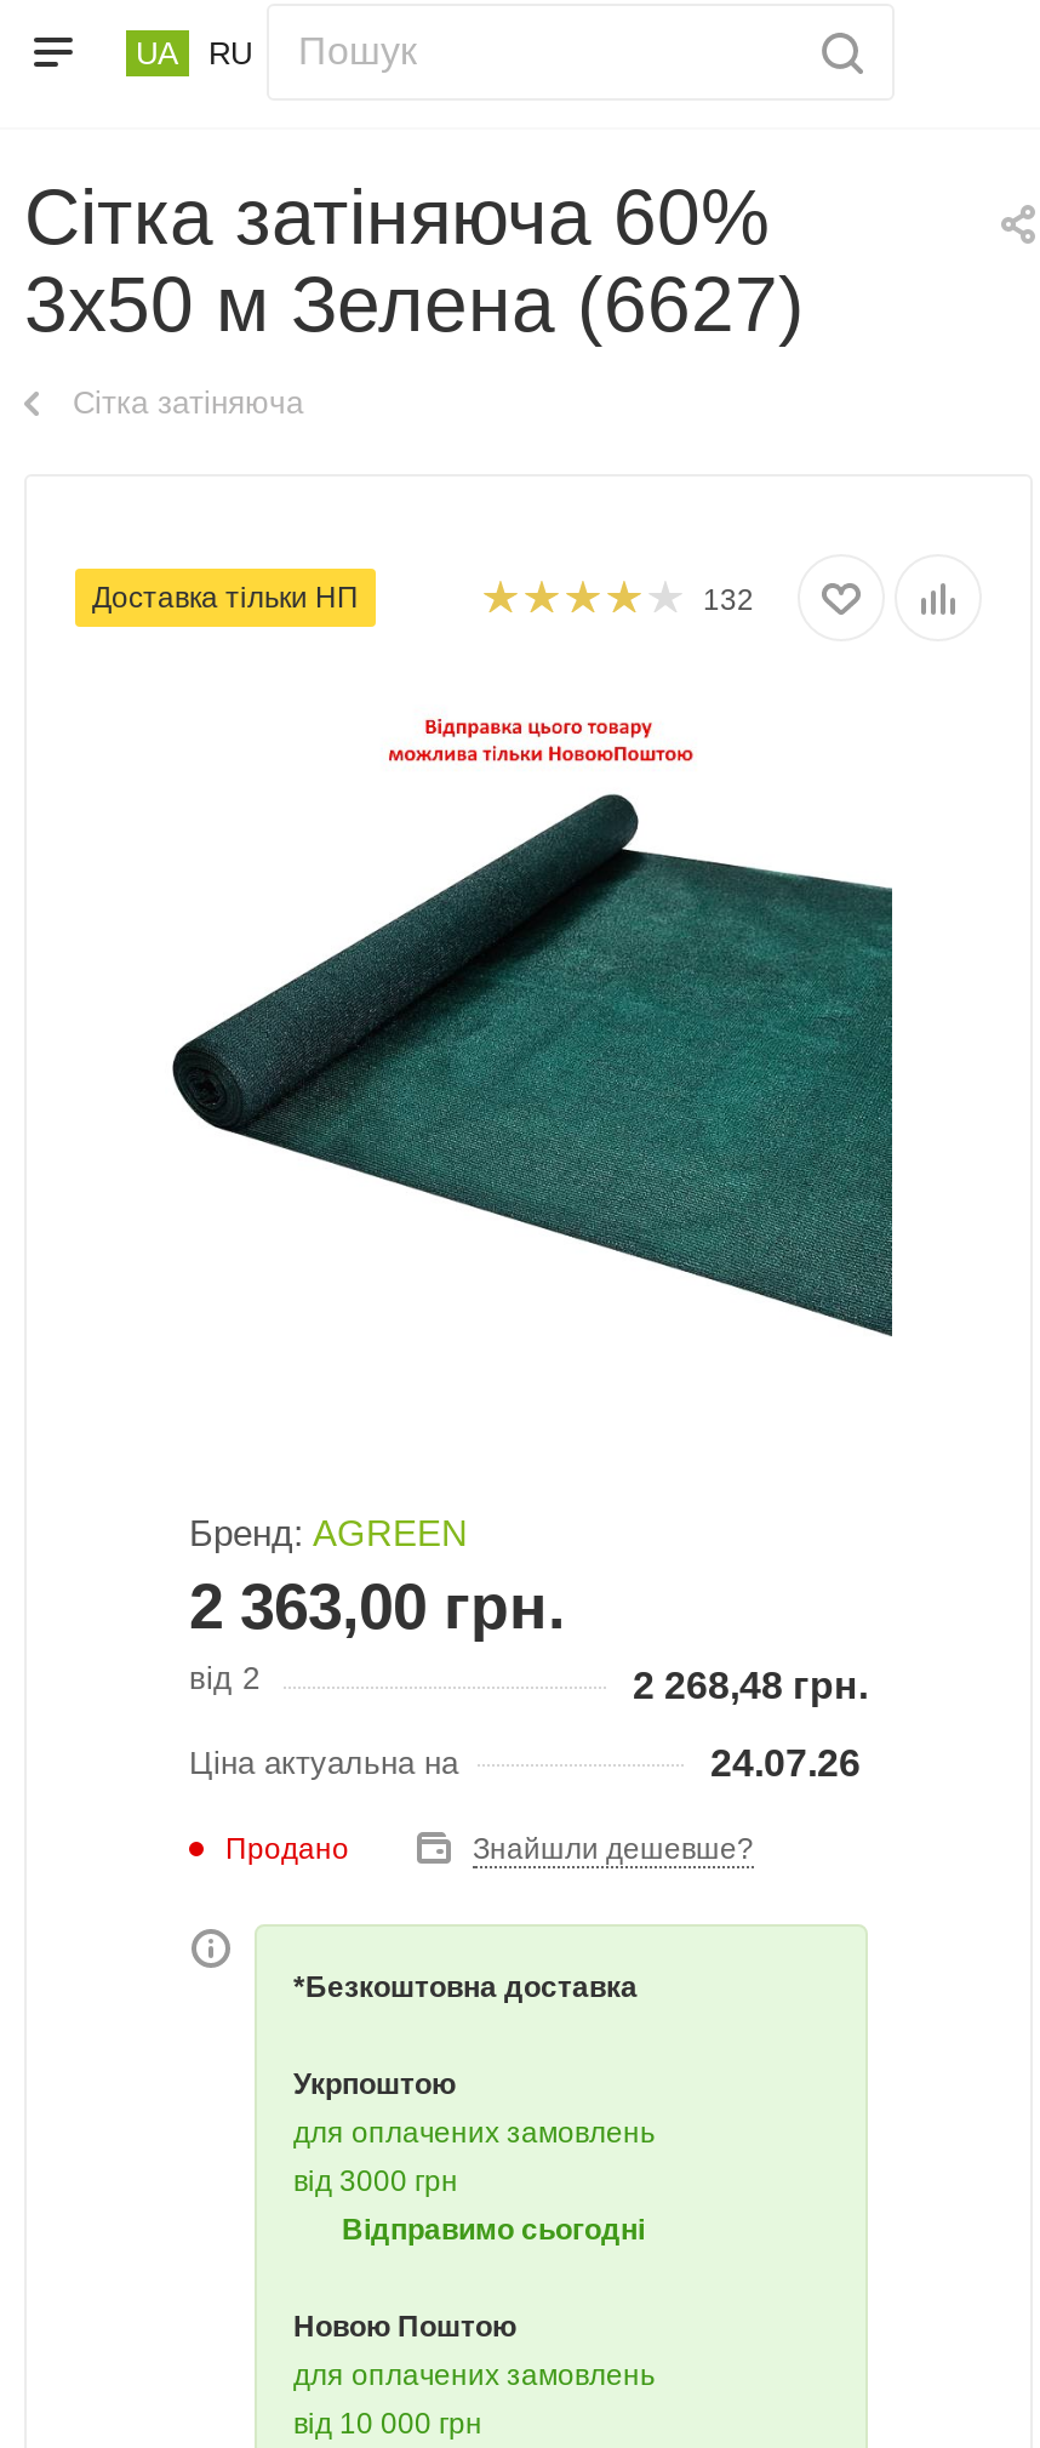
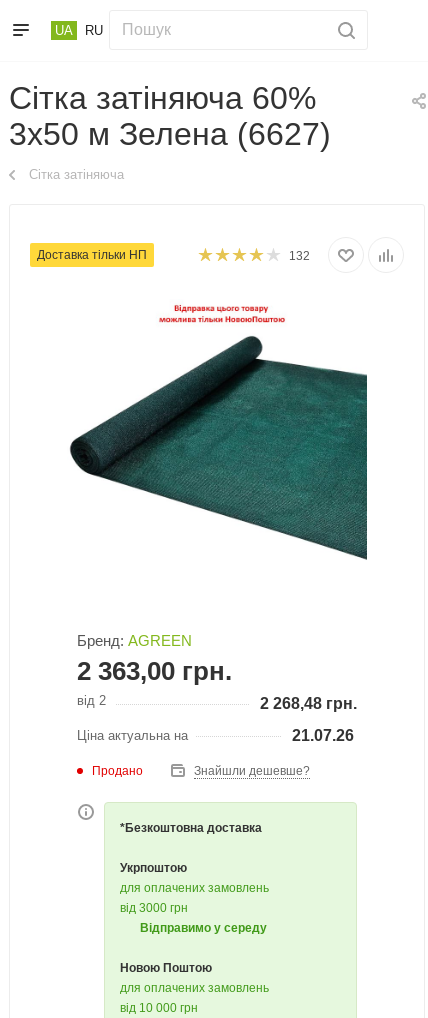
- 24.07.26
+ 21.07.26

- Відправимо сьогодні
+ Відправимо у середу
